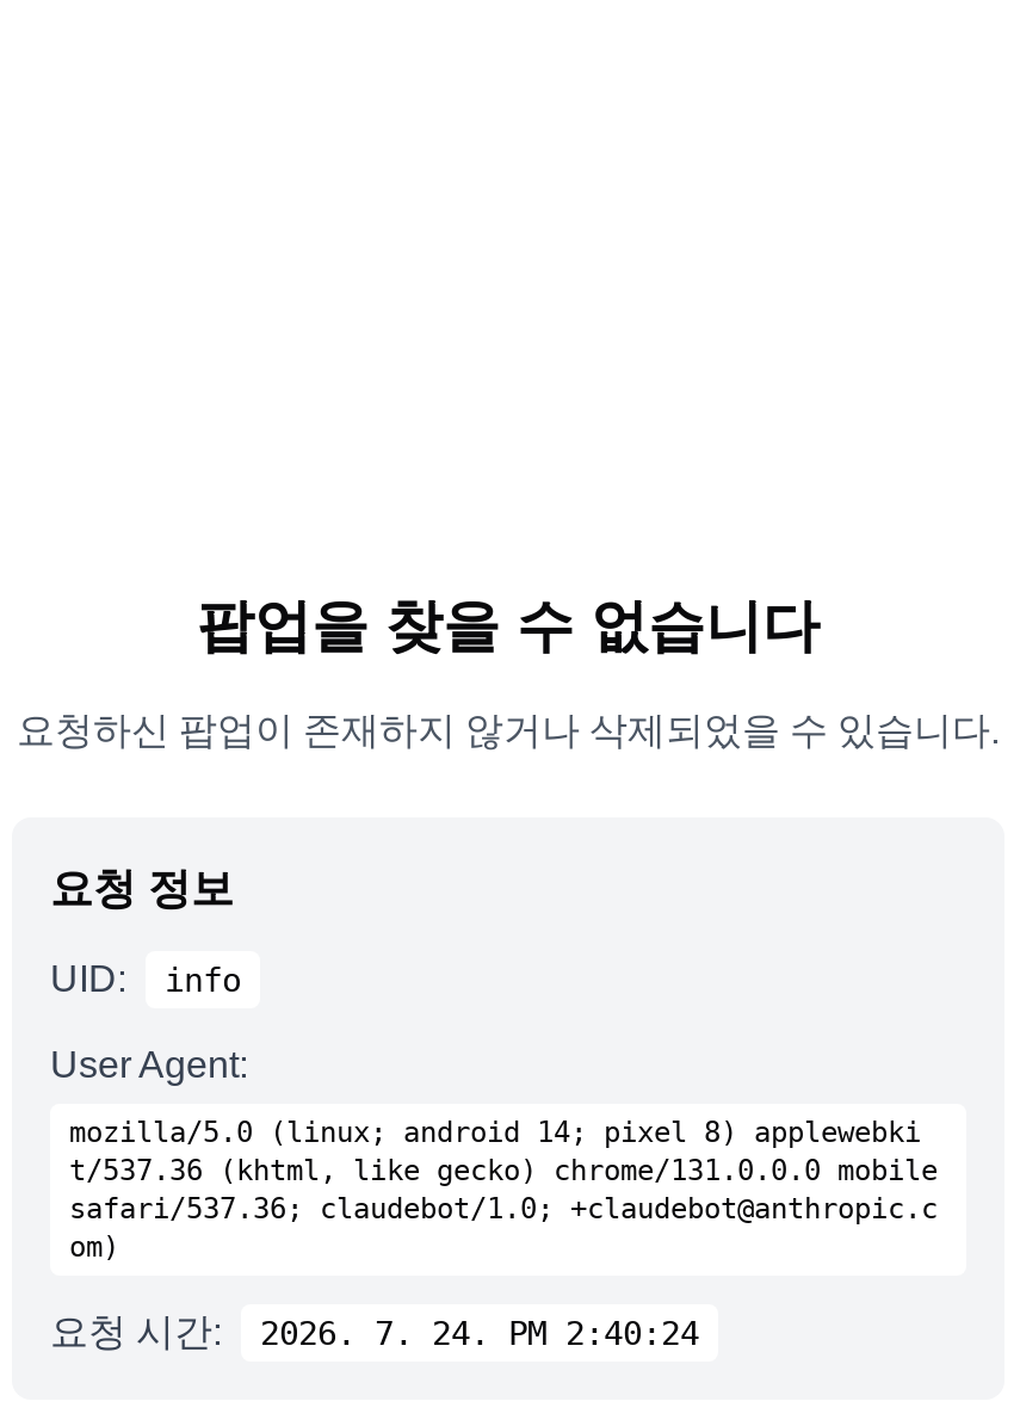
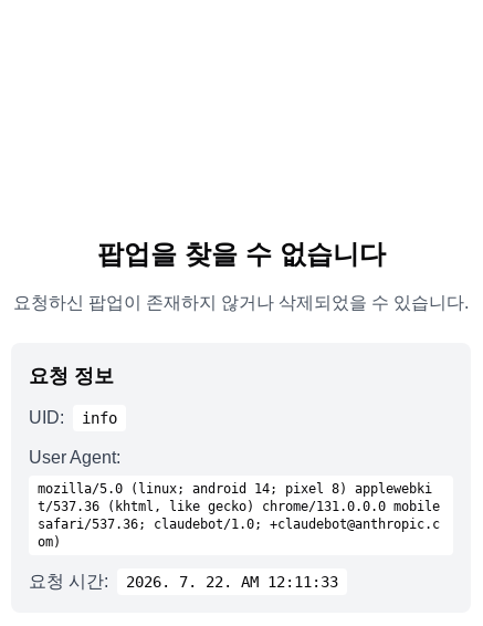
- 요청 시간: 2026. 7. 24. PM 2:40:24
+ 요청 시간: 2026. 7. 22. AM 12:11:33
